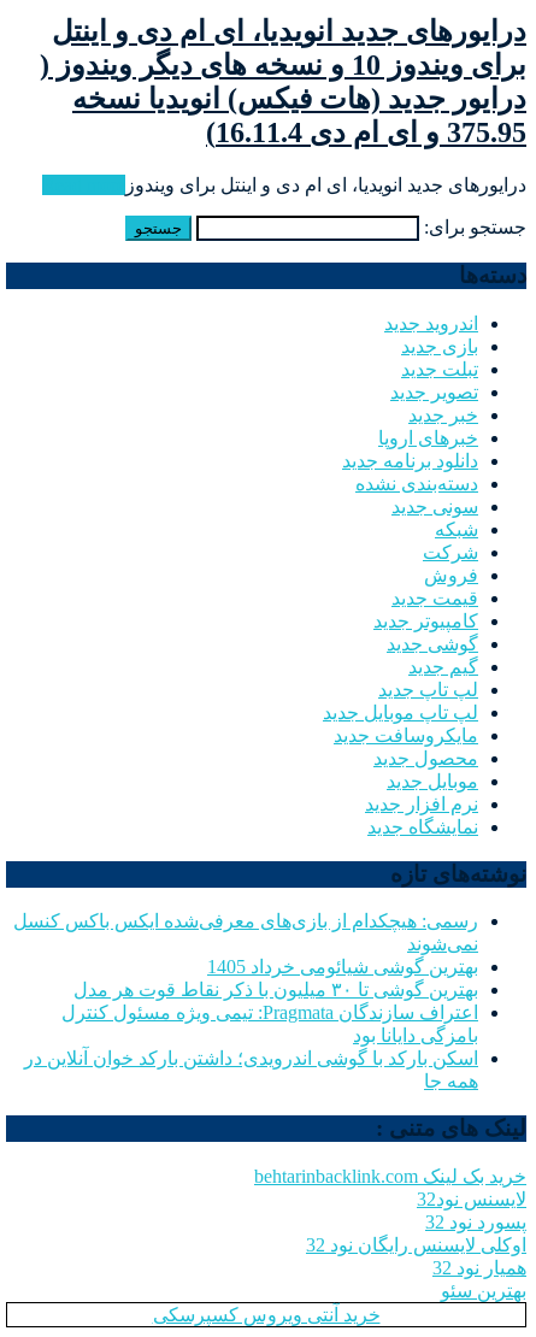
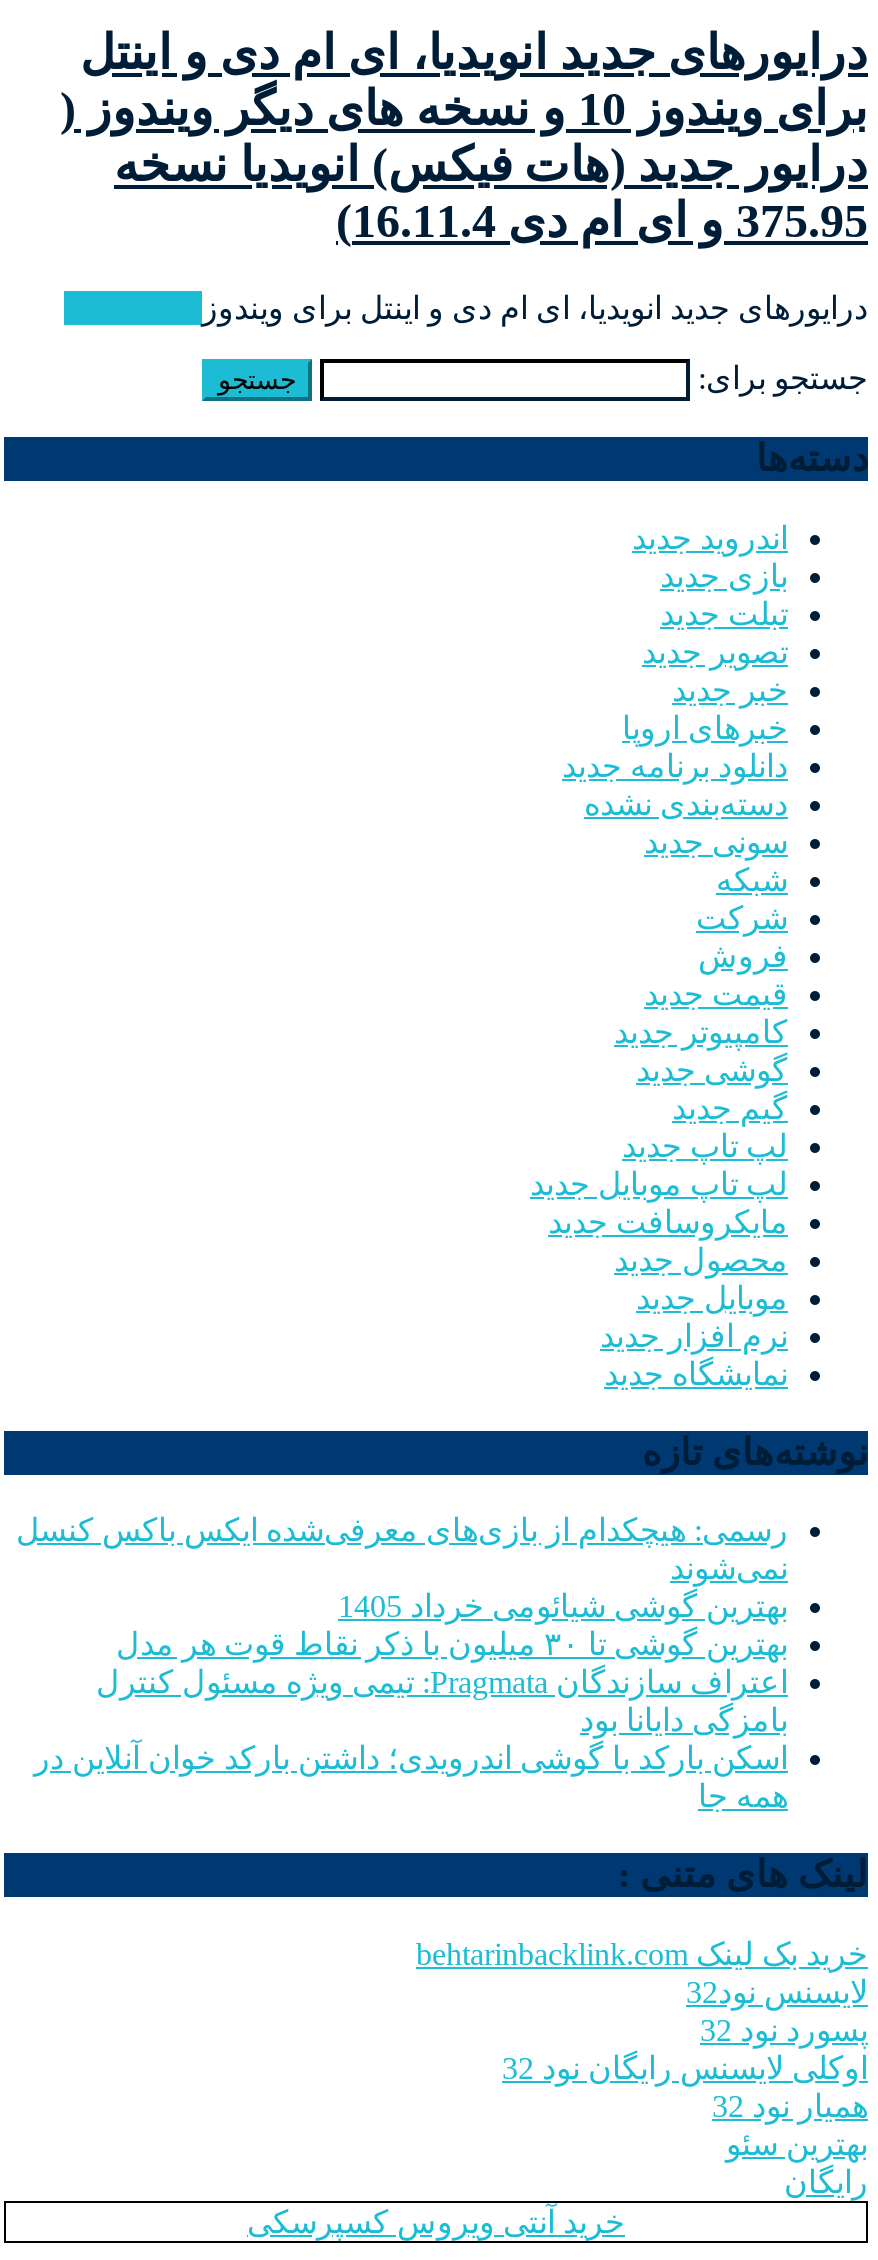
+ رایگان
